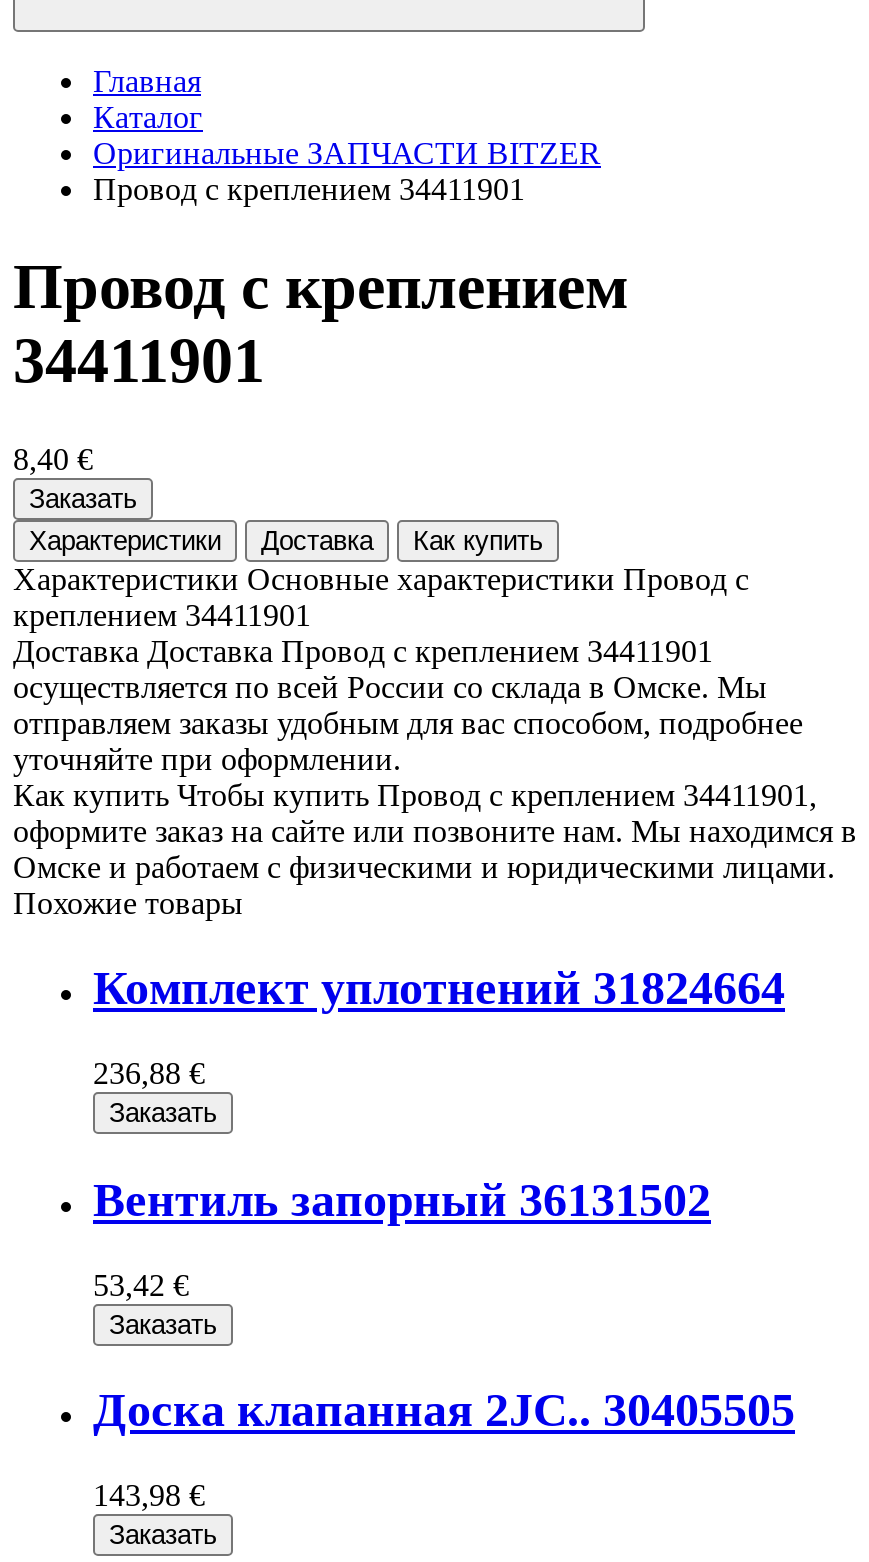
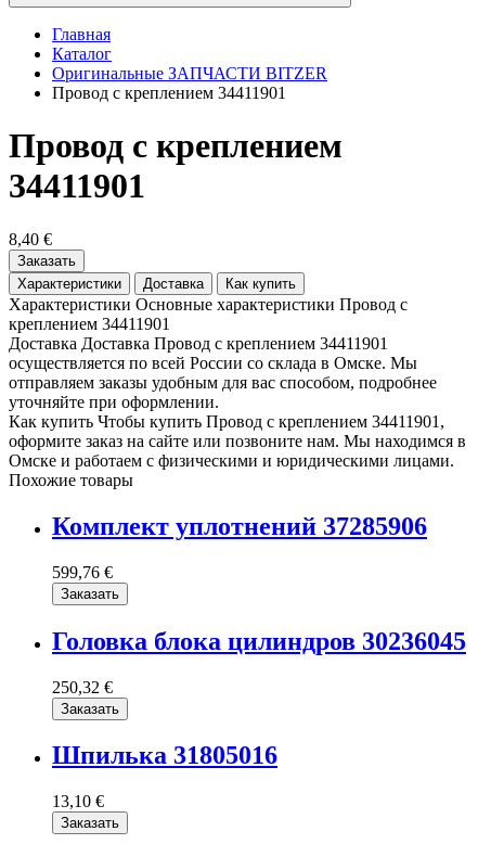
- Комплект уплотнений 31824664
+ Комплект уплотнений 37285906

- 236,88 €
+ 599,76 €

- Вентиль запорный 36131502
+ Головка блока цилиндров 30236045

- 53,42 €
+ 250,32 €

- Доска клапанная 2JC.. 30405505
+ Шпилька 31805016

- 143,98 €
+ 13,10 €
